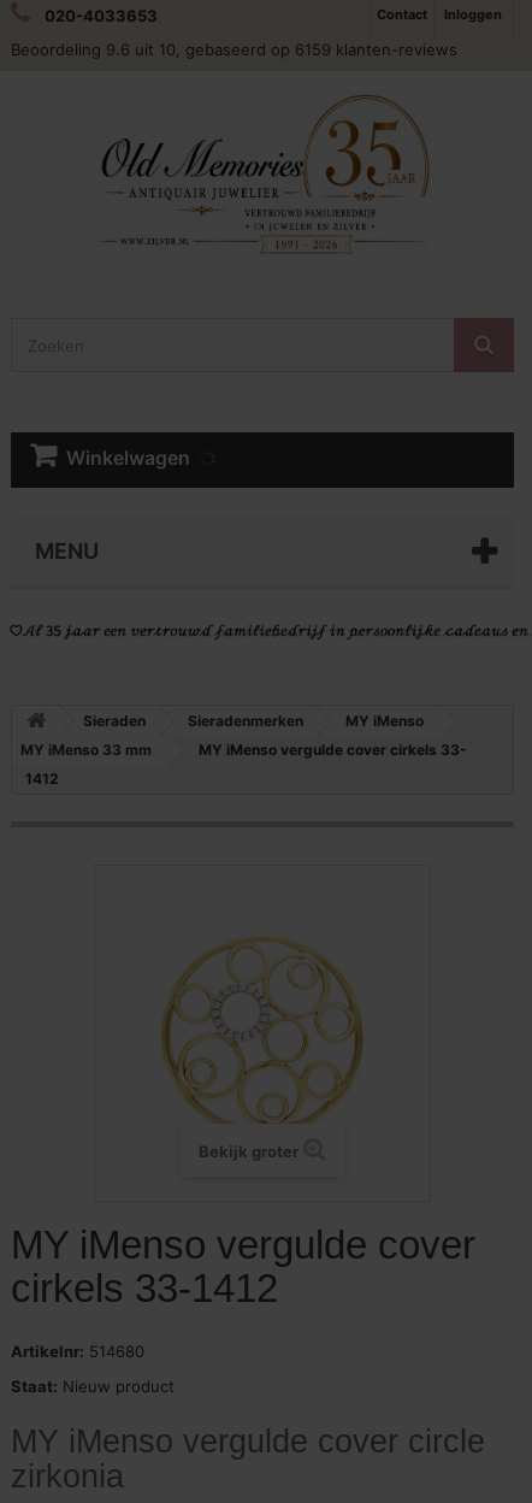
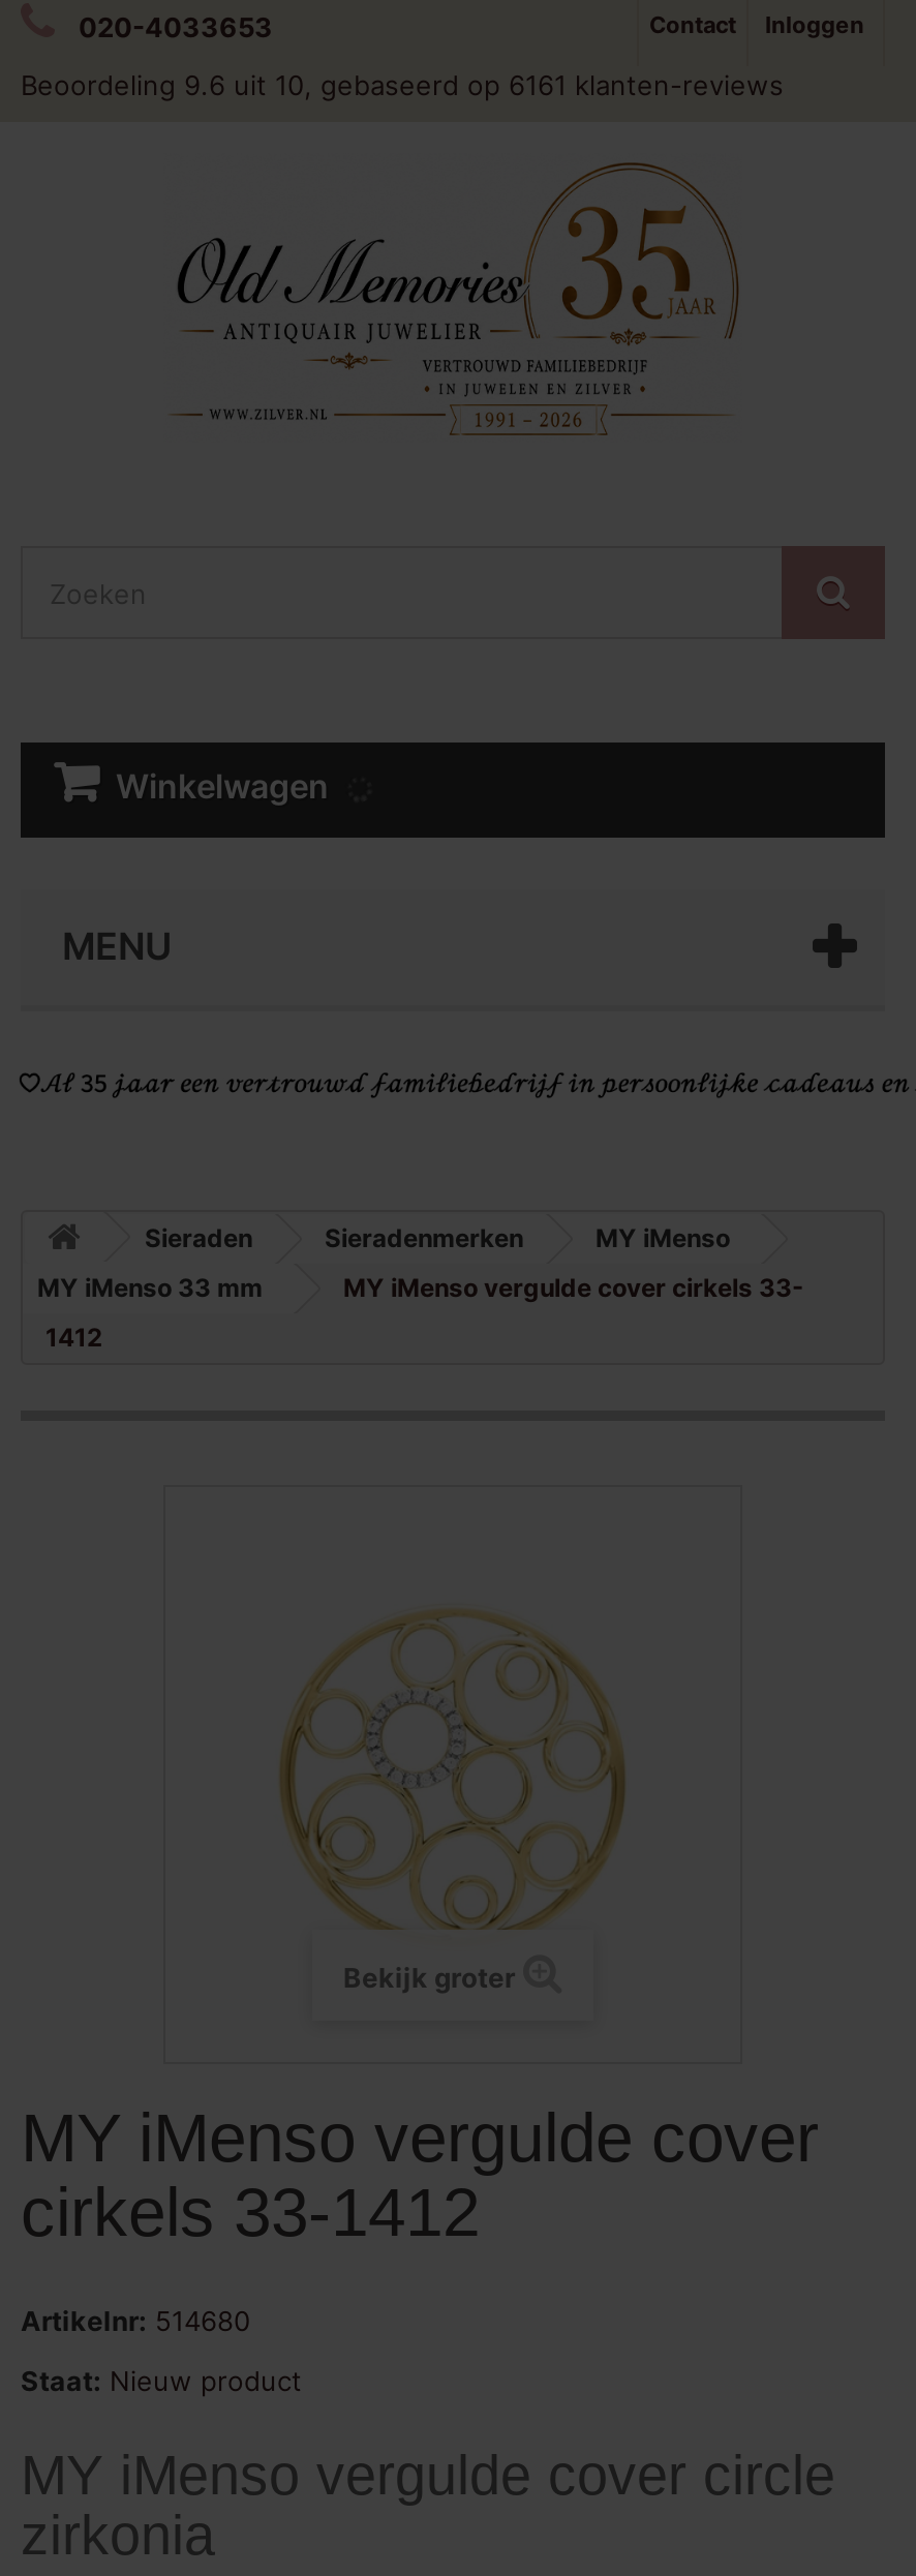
- Beoordeling 9.6 uit 10, gebaseerd op 6159 klanten-reviews
+ Beoordeling 9.6 uit 10, gebaseerd op 6161 klanten-reviews
